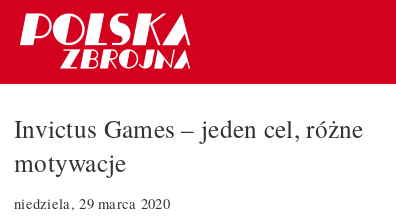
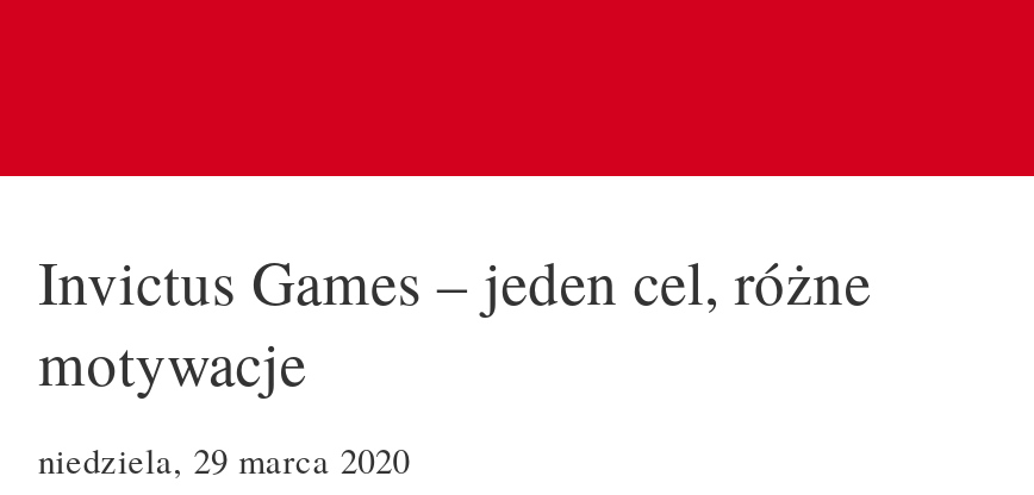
- [image]
